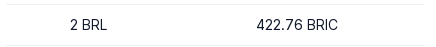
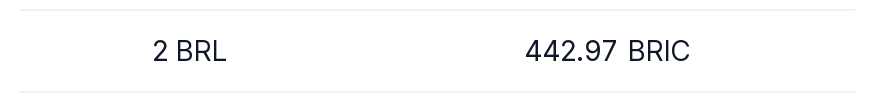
- 422.76 BRIC
+ 442.97 BRIC
